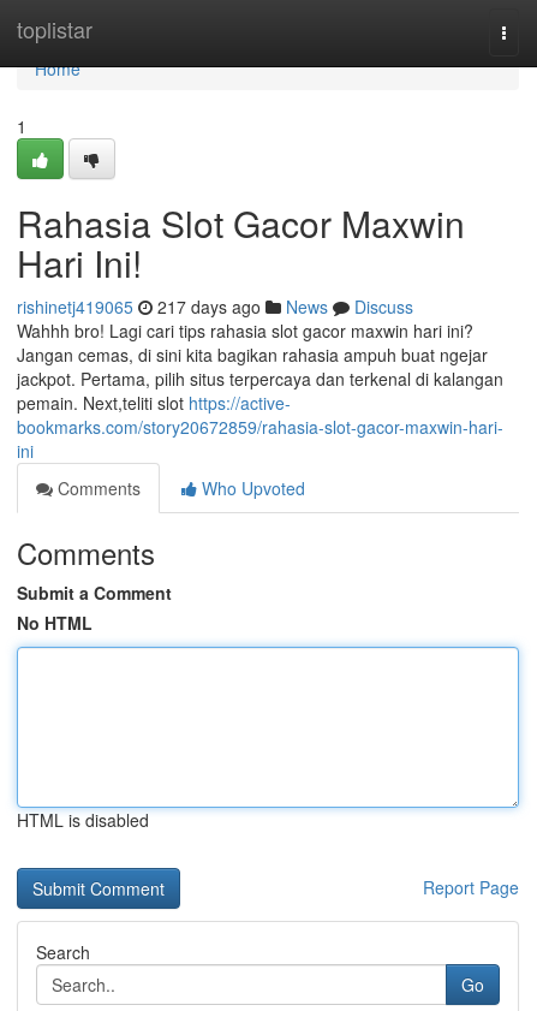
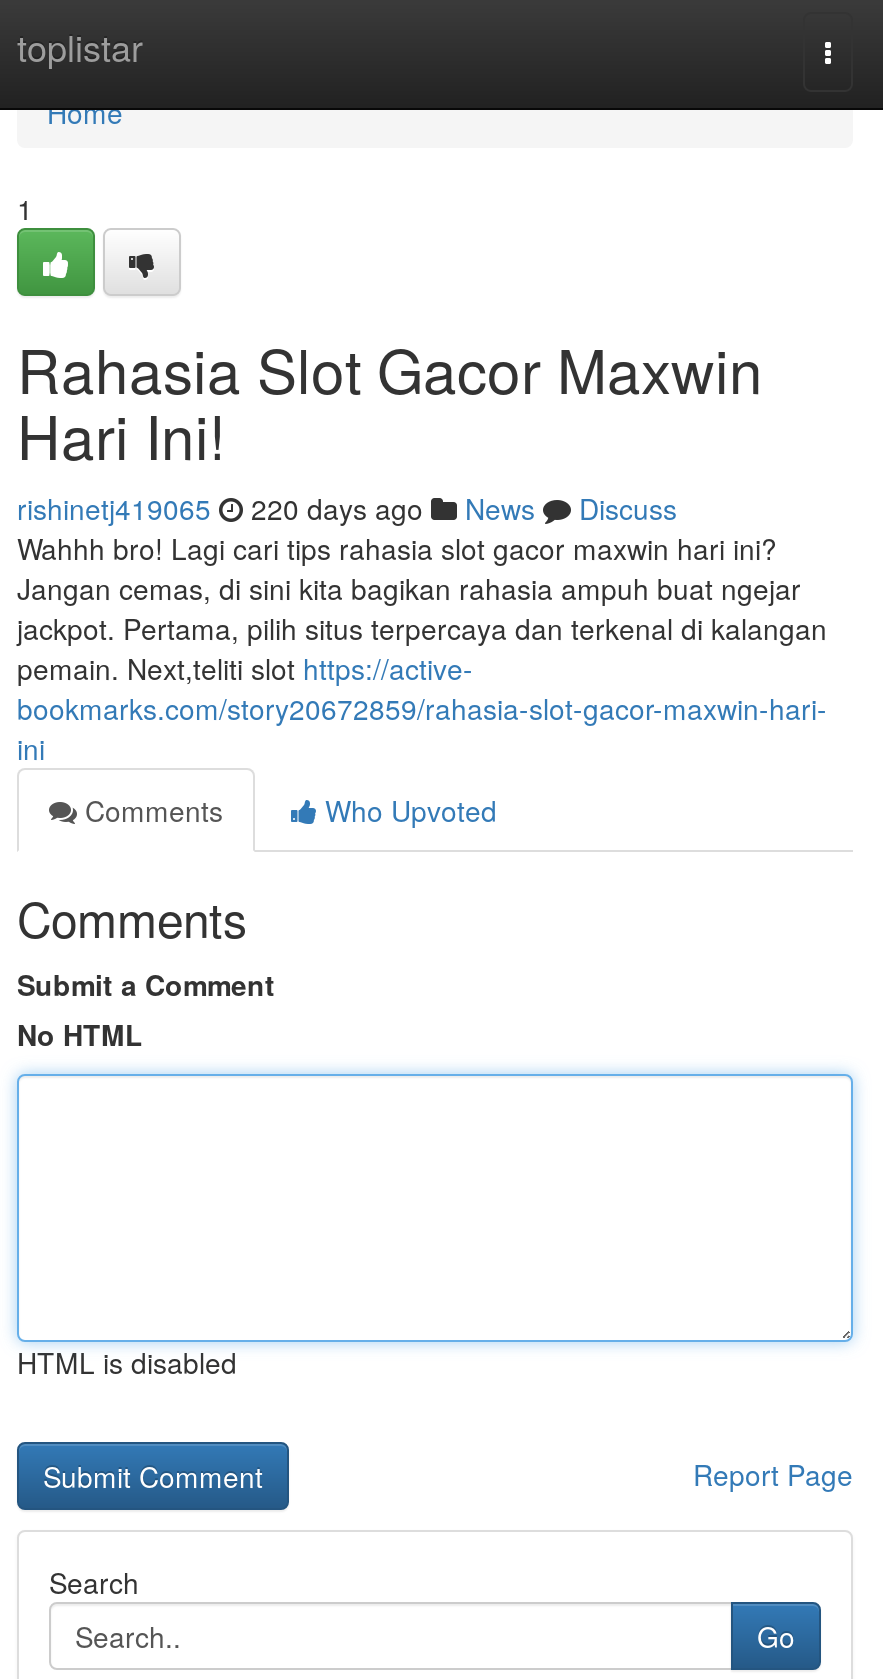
- rishinetj419065 217 days ago News Discuss
+ rishinetj419065 220 days ago News Discuss
